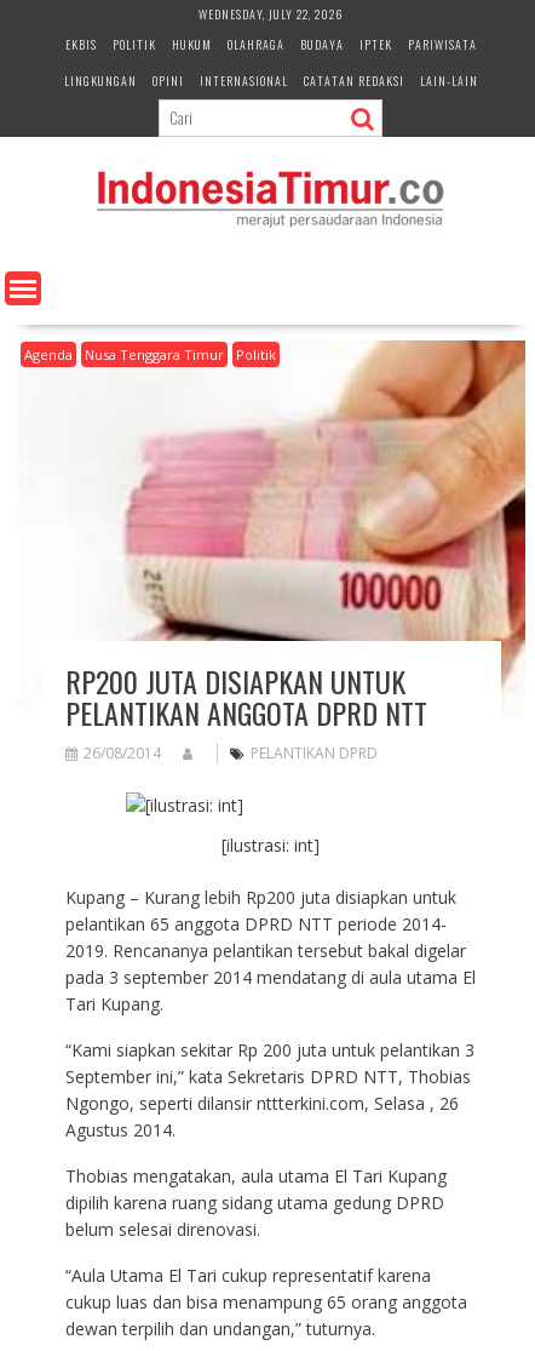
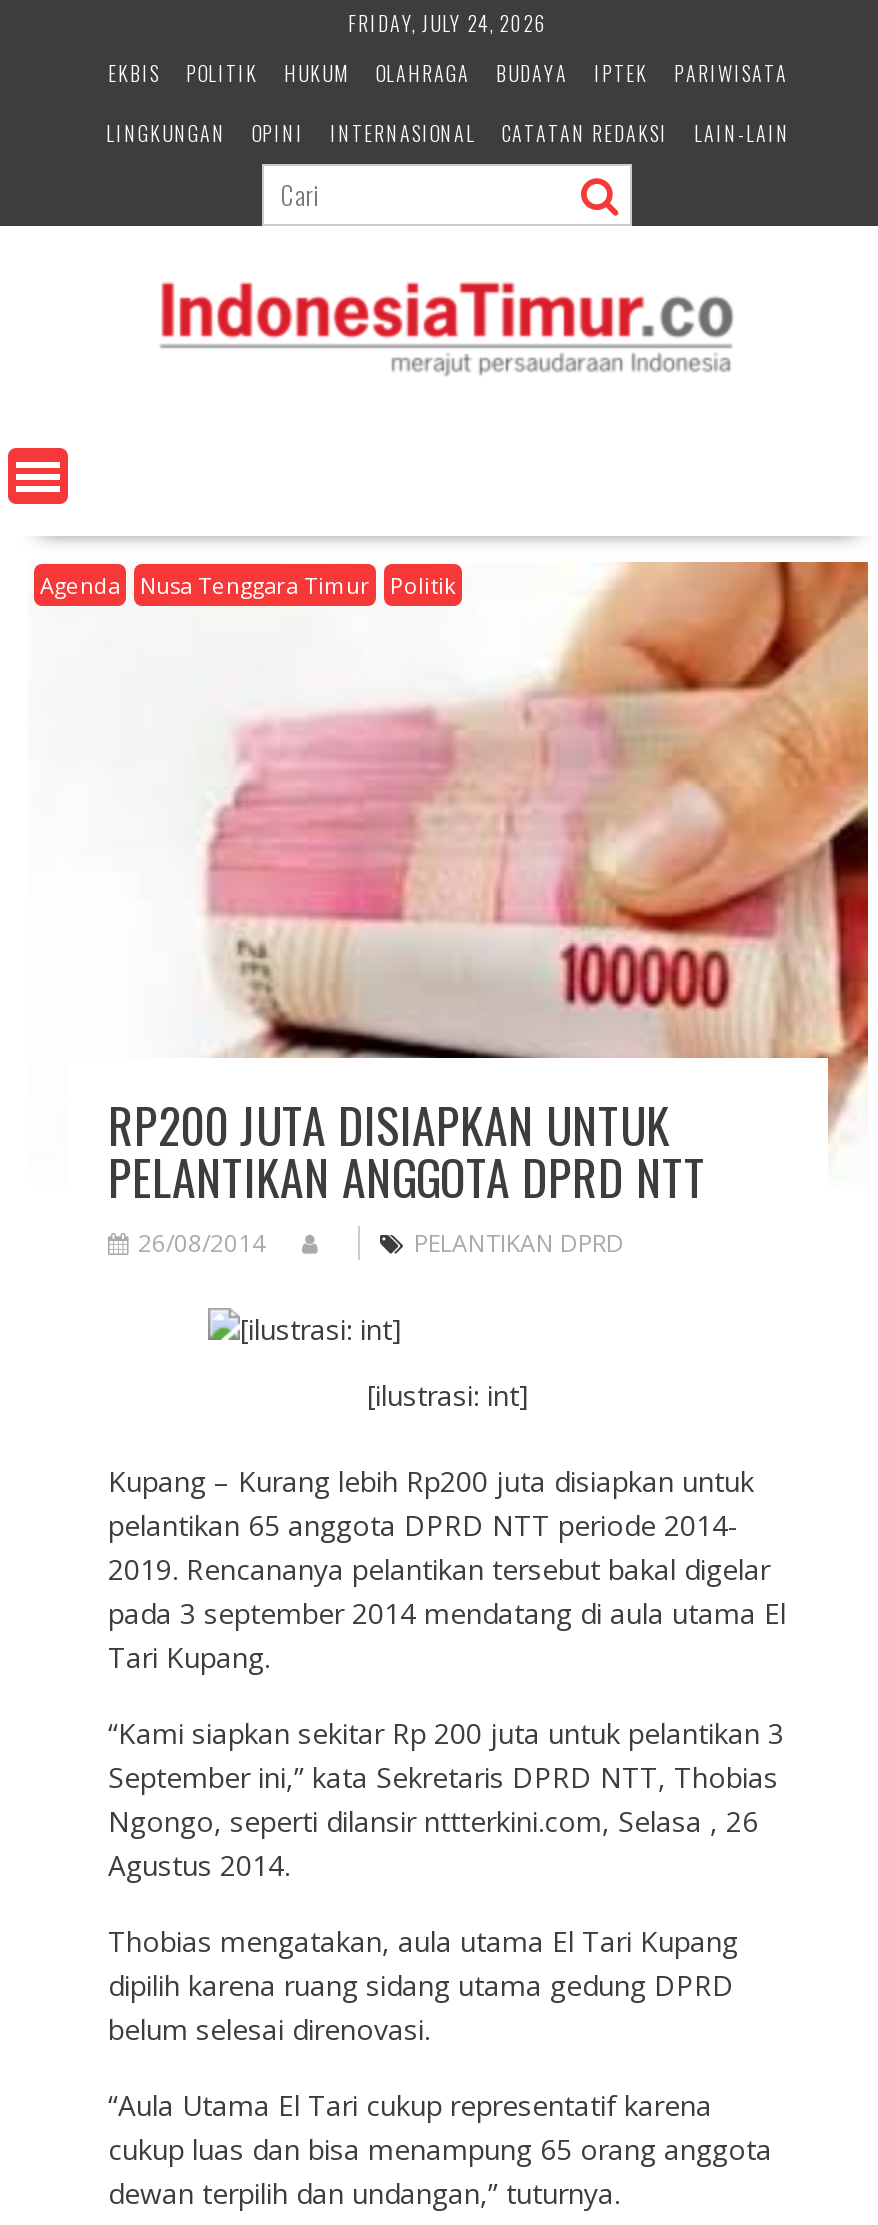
- WEDNESDAY, JULY 22, 2026
+ FRIDAY, JULY 24, 2026
